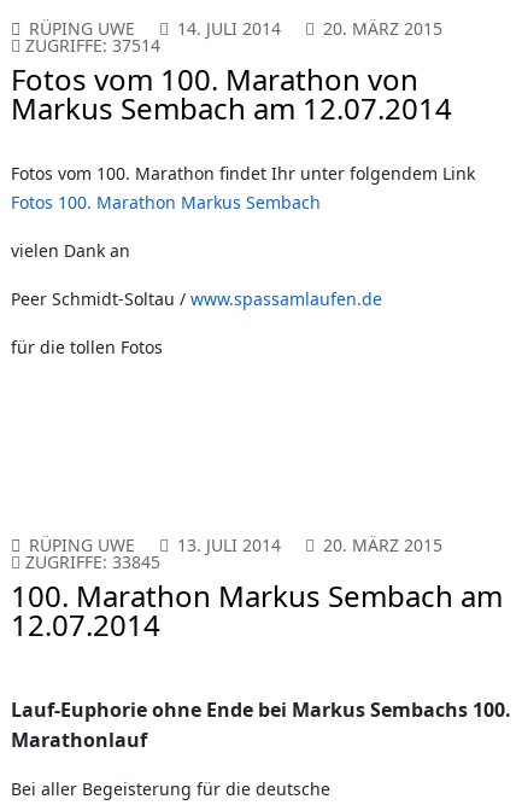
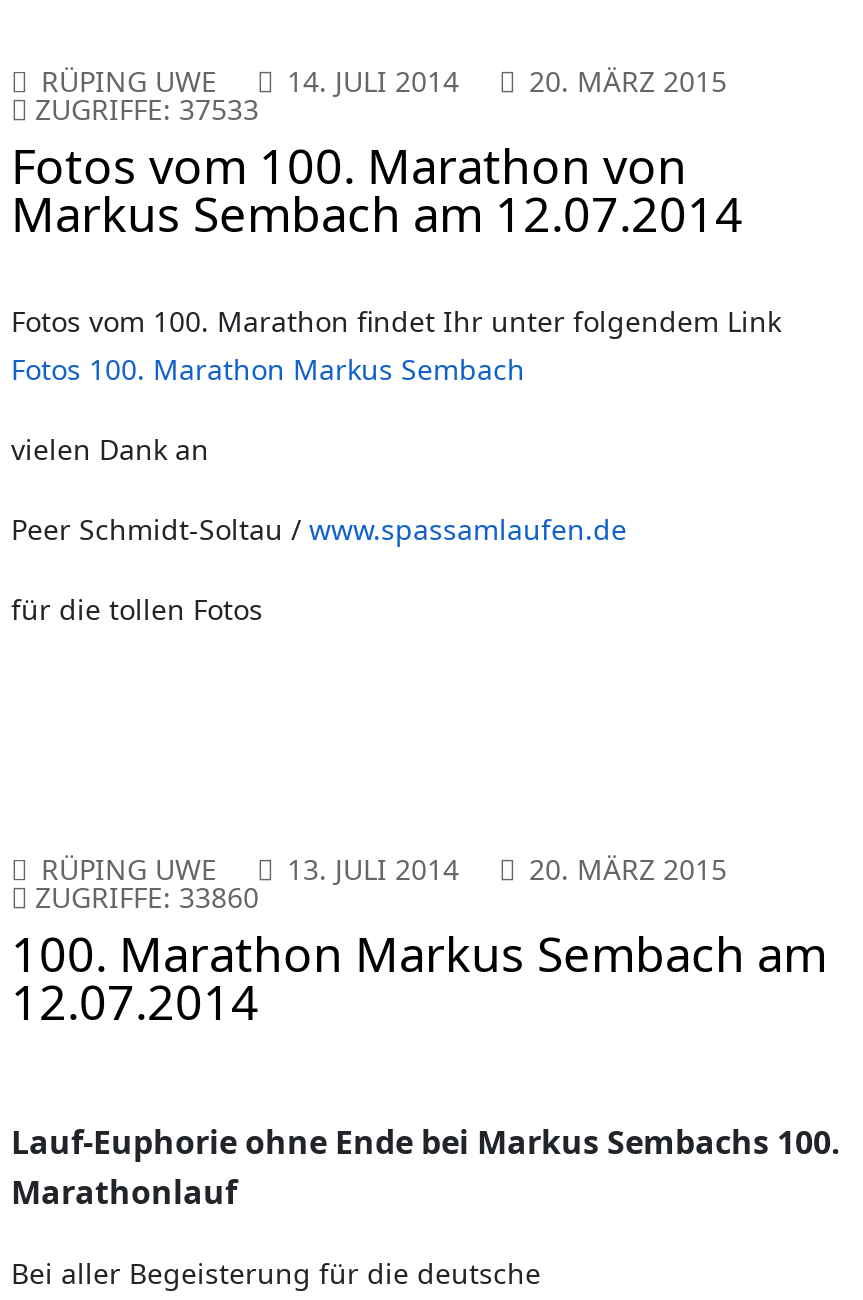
- ZUGRIFFE: 37514
+ ZUGRIFFE: 37533

- ZUGRIFFE: 33845
+ ZUGRIFFE: 33860
